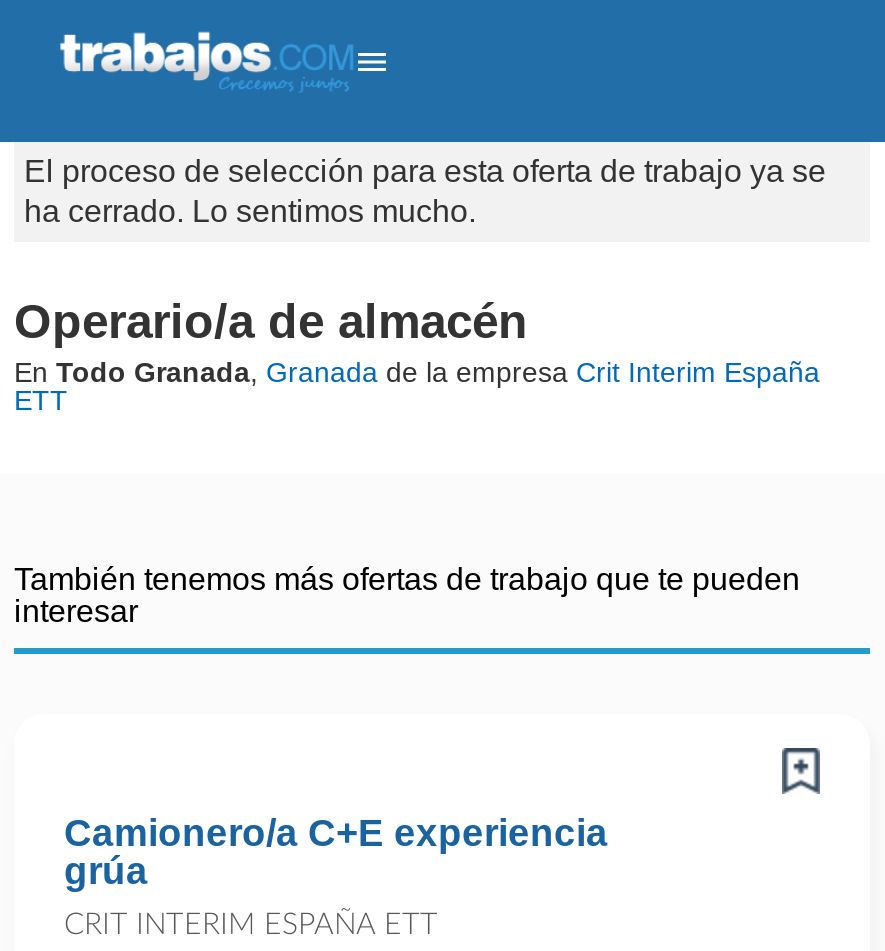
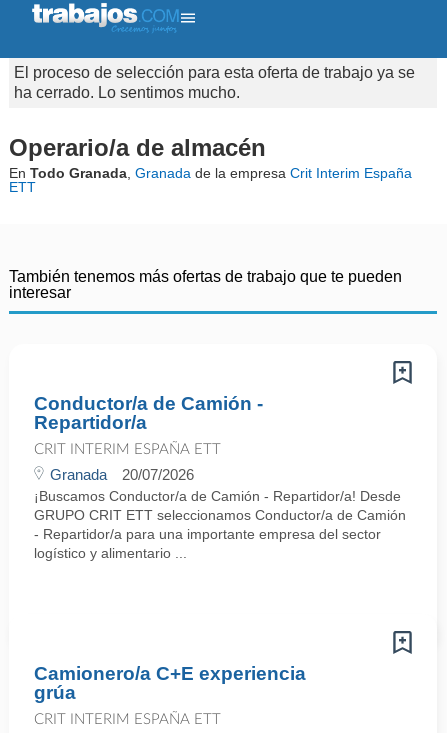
+ Conductor/a de Camión -
+ Repartidor/a
+ CRIT INTERIM ESPAÑA ETT
+ Granada
+ 20/07/2026
+ ¡Buscamos Conductor/a de Camión - Repartidor/a! Desde
+ GRUPO CRIT ETT seleccionamos Conductor/a de Camión
+ - Repartidor/a para una importante empresa del sector
+ logístico y alimentario ...
